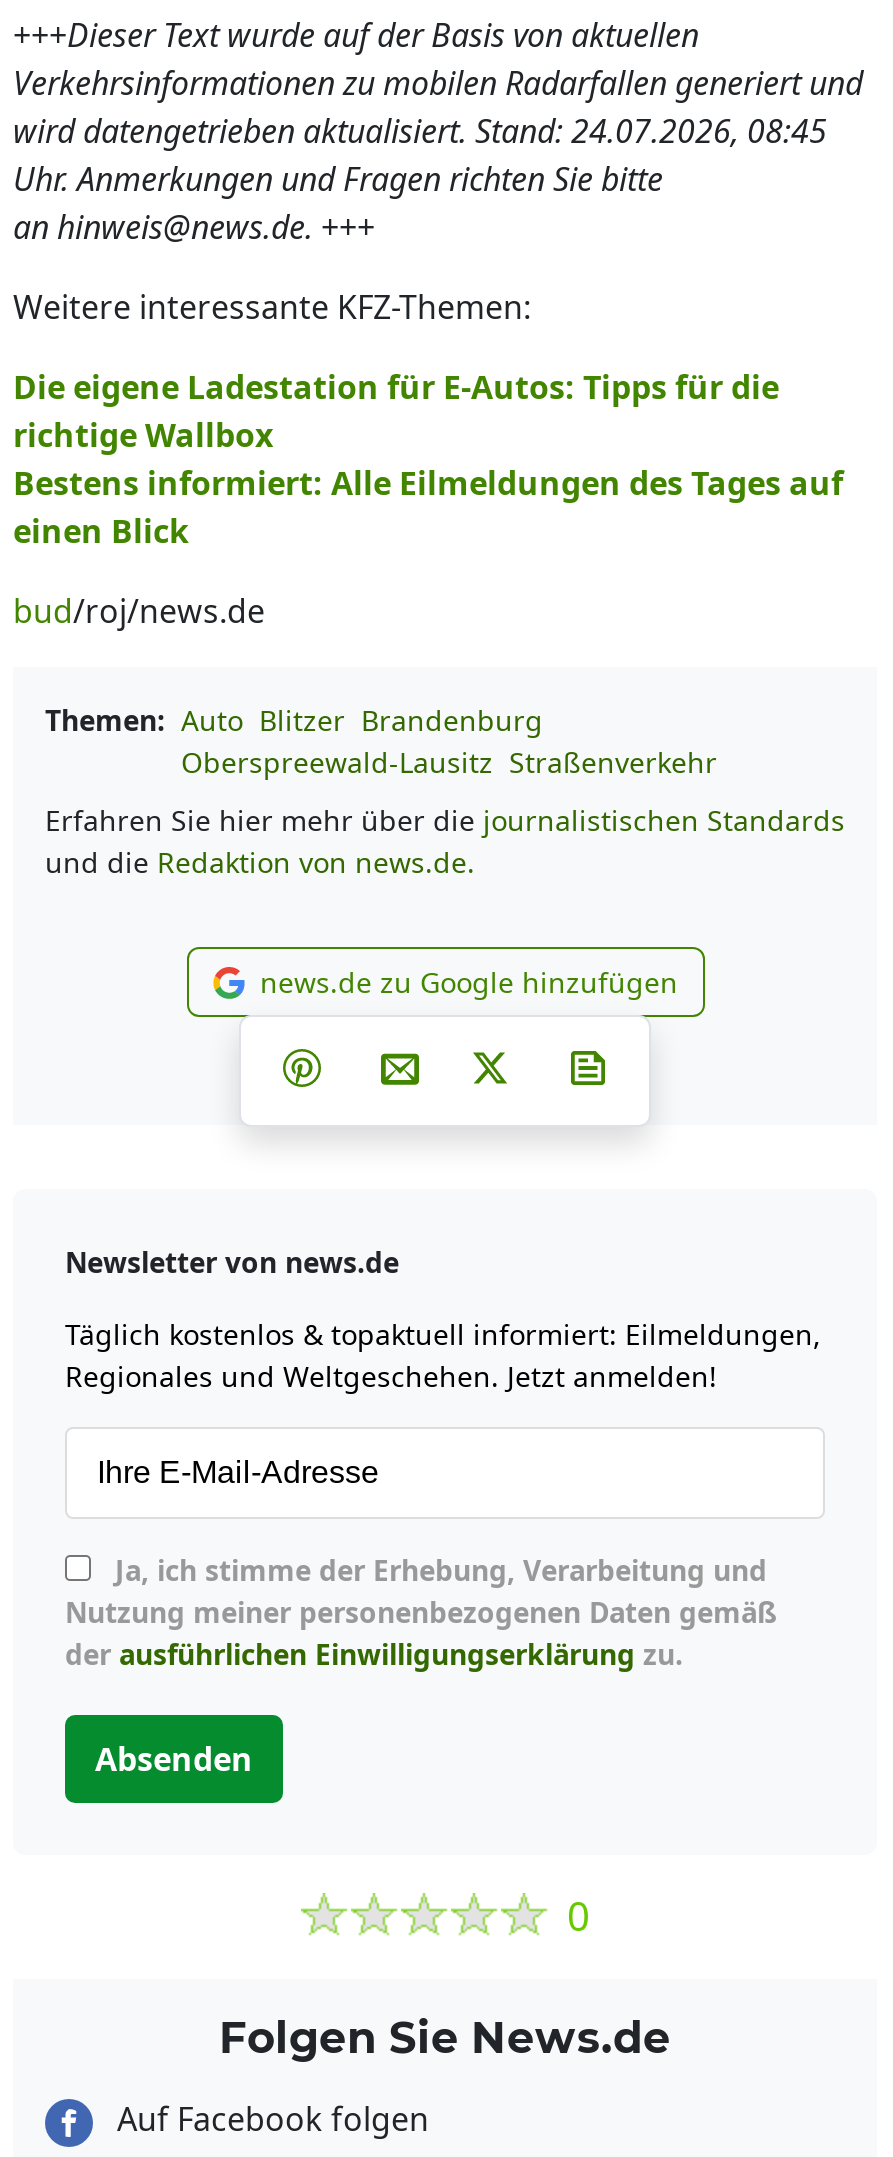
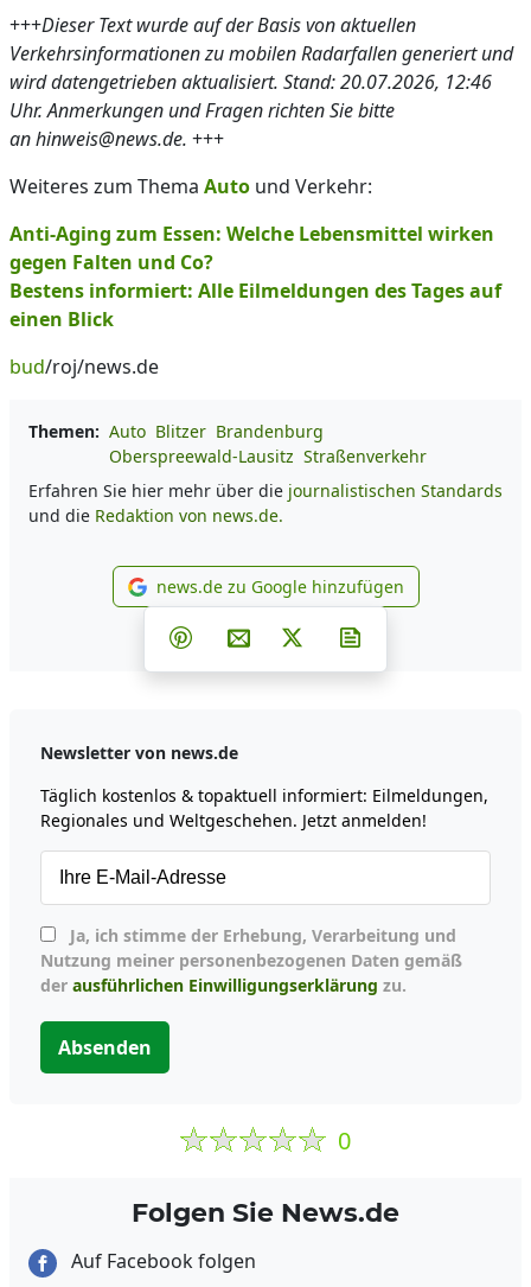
- wird datengetrieben aktualisiert. Stand: 24.07.2026, 08:45
+ wird datengetrieben aktualisiert. Stand: 20.07.2026, 12:46

- Weitere interessante KFZ-Themen:
+ Weiteres zum Thema Auto und Verkehr:

- Die eigene Ladestation für E-Autos: Tipps für die
- richtige Wallbox
+ Anti-Aging zum Essen: Welche Lebensmittel wirken
+ gegen Falten und Co?
